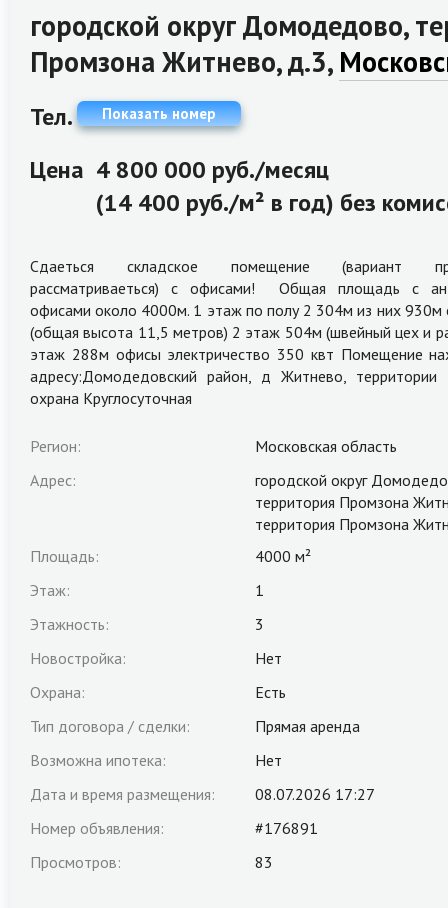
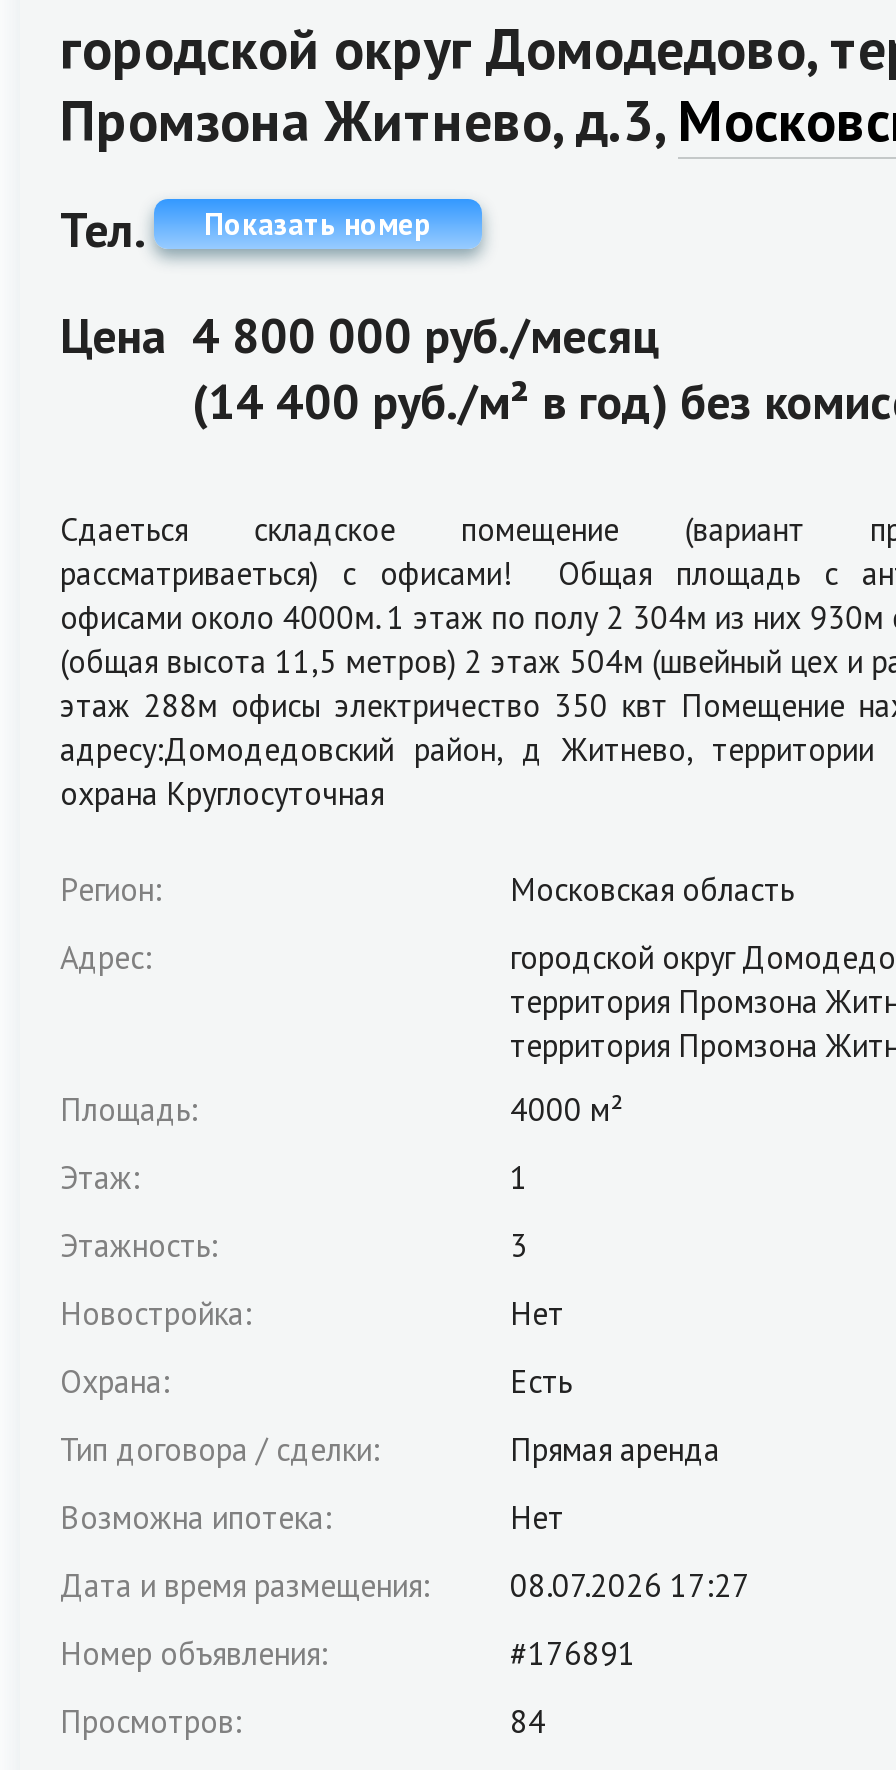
- 83
+ 84
